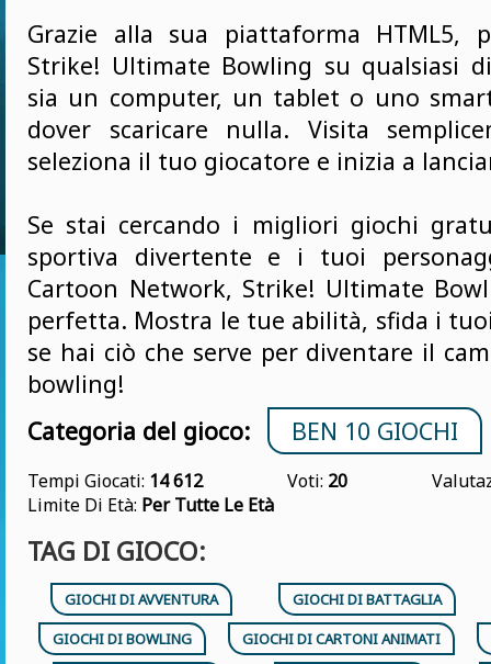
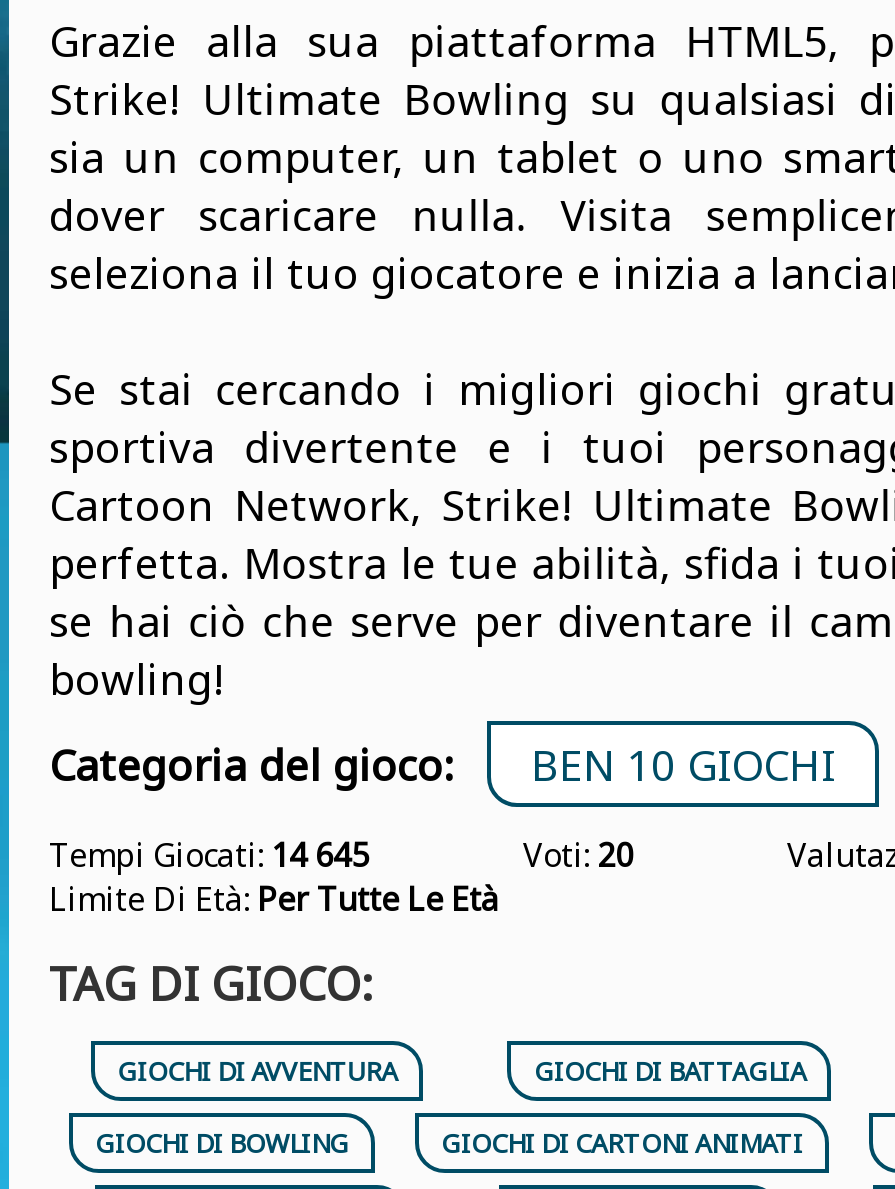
- Tempi Giocati: 14 612
+ Tempi Giocati: 14 645
